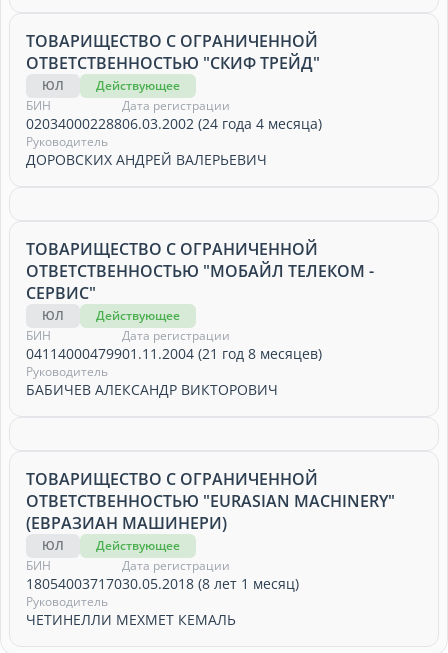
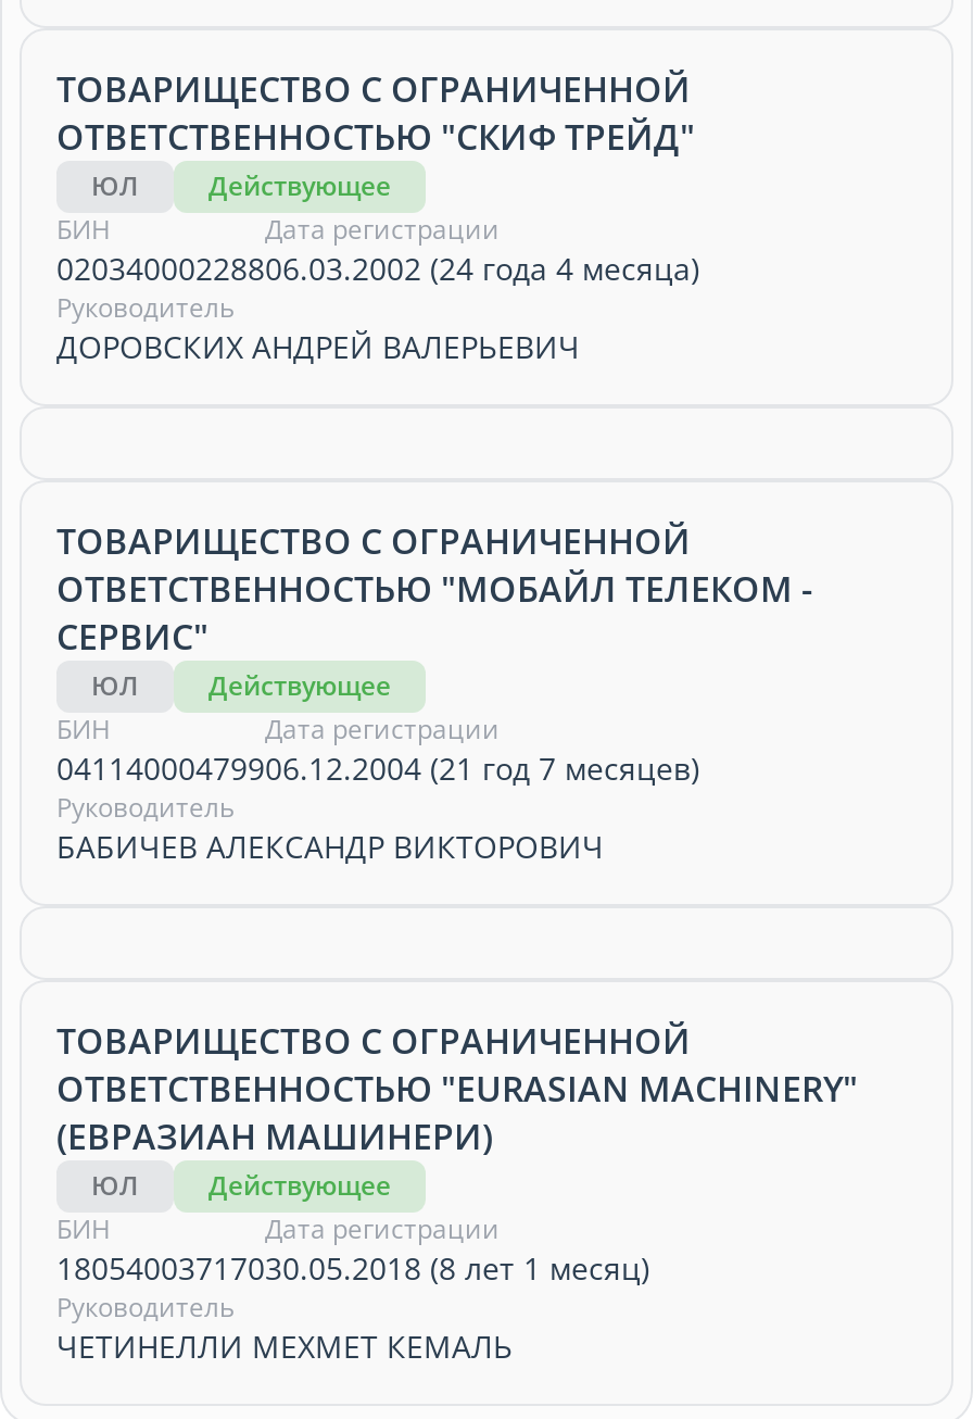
- 041140004799 01.11.2004 (21 год 8 месяцев)
+ 041140004799 06.12.2004 (21 год 7 месяцев)
